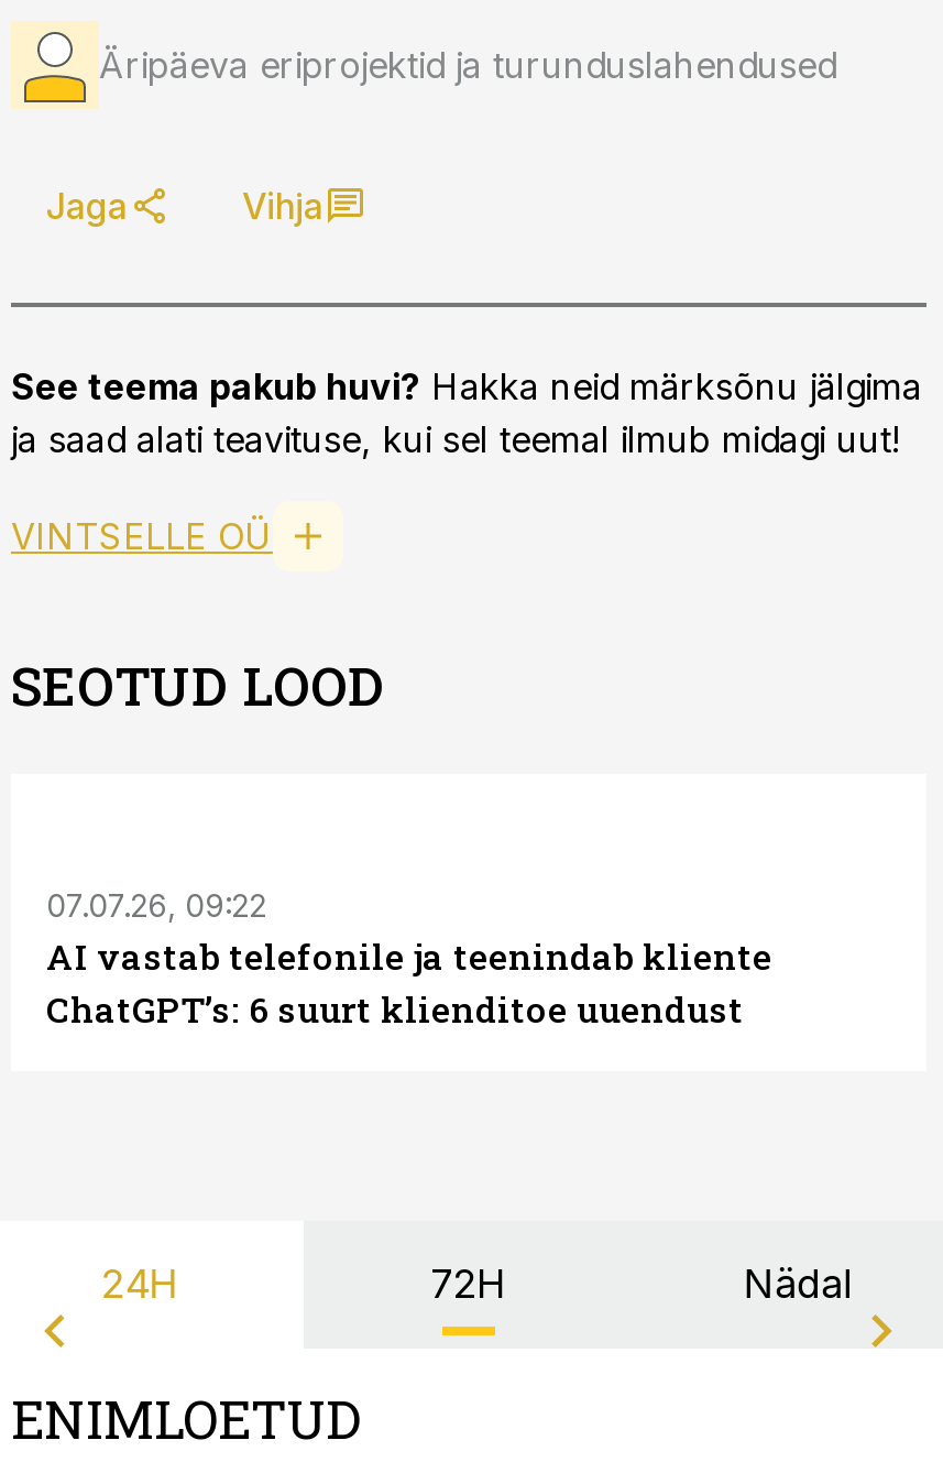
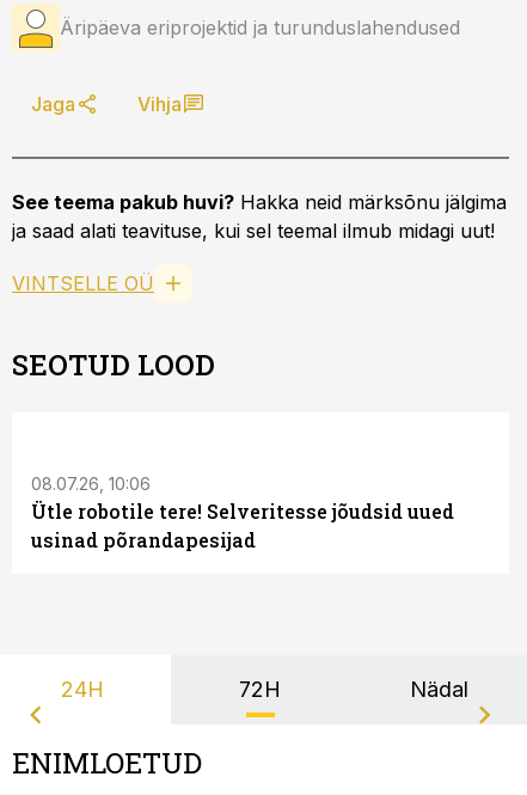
- 07.07.26, 09:22
- AI vastab telefonile ja teenindab kliente
- ChatGPT’s: 6 suurt klienditoe uuendust
+ 08.07.26, 10:06
+ Ütle robotile tere! Selveritesse jõudsid uued
+ usinad põrandapesijad
